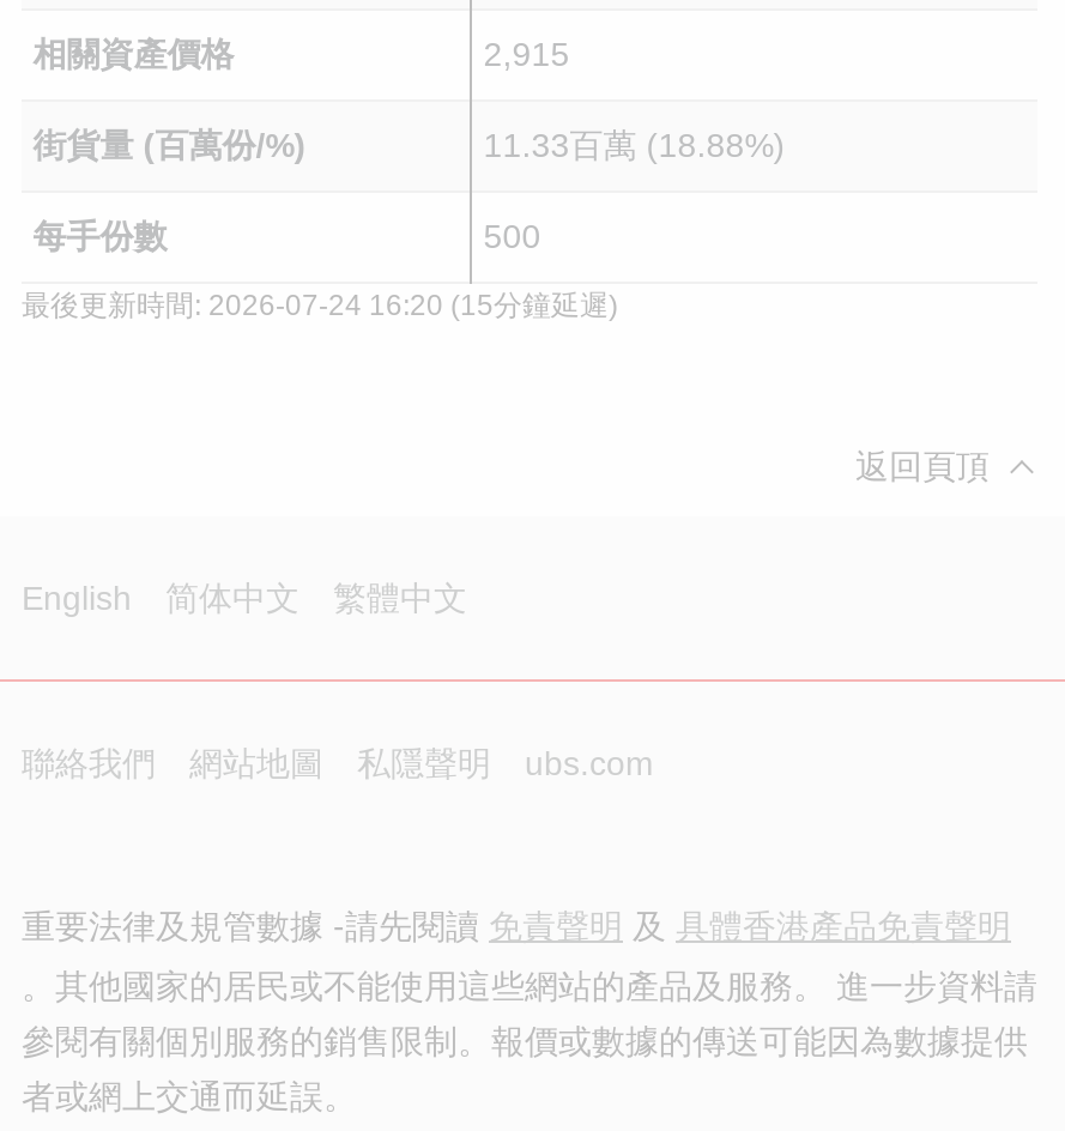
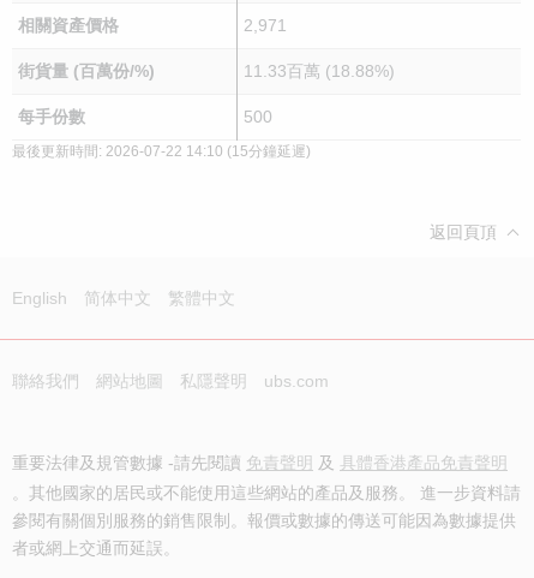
- 2,915
+ 2,971

- 最後更新時間: 2026-07-24 16:20 (15分鐘延遲)
+ 最後更新時間: 2026-07-22 14:10 (15分鐘延遲)
